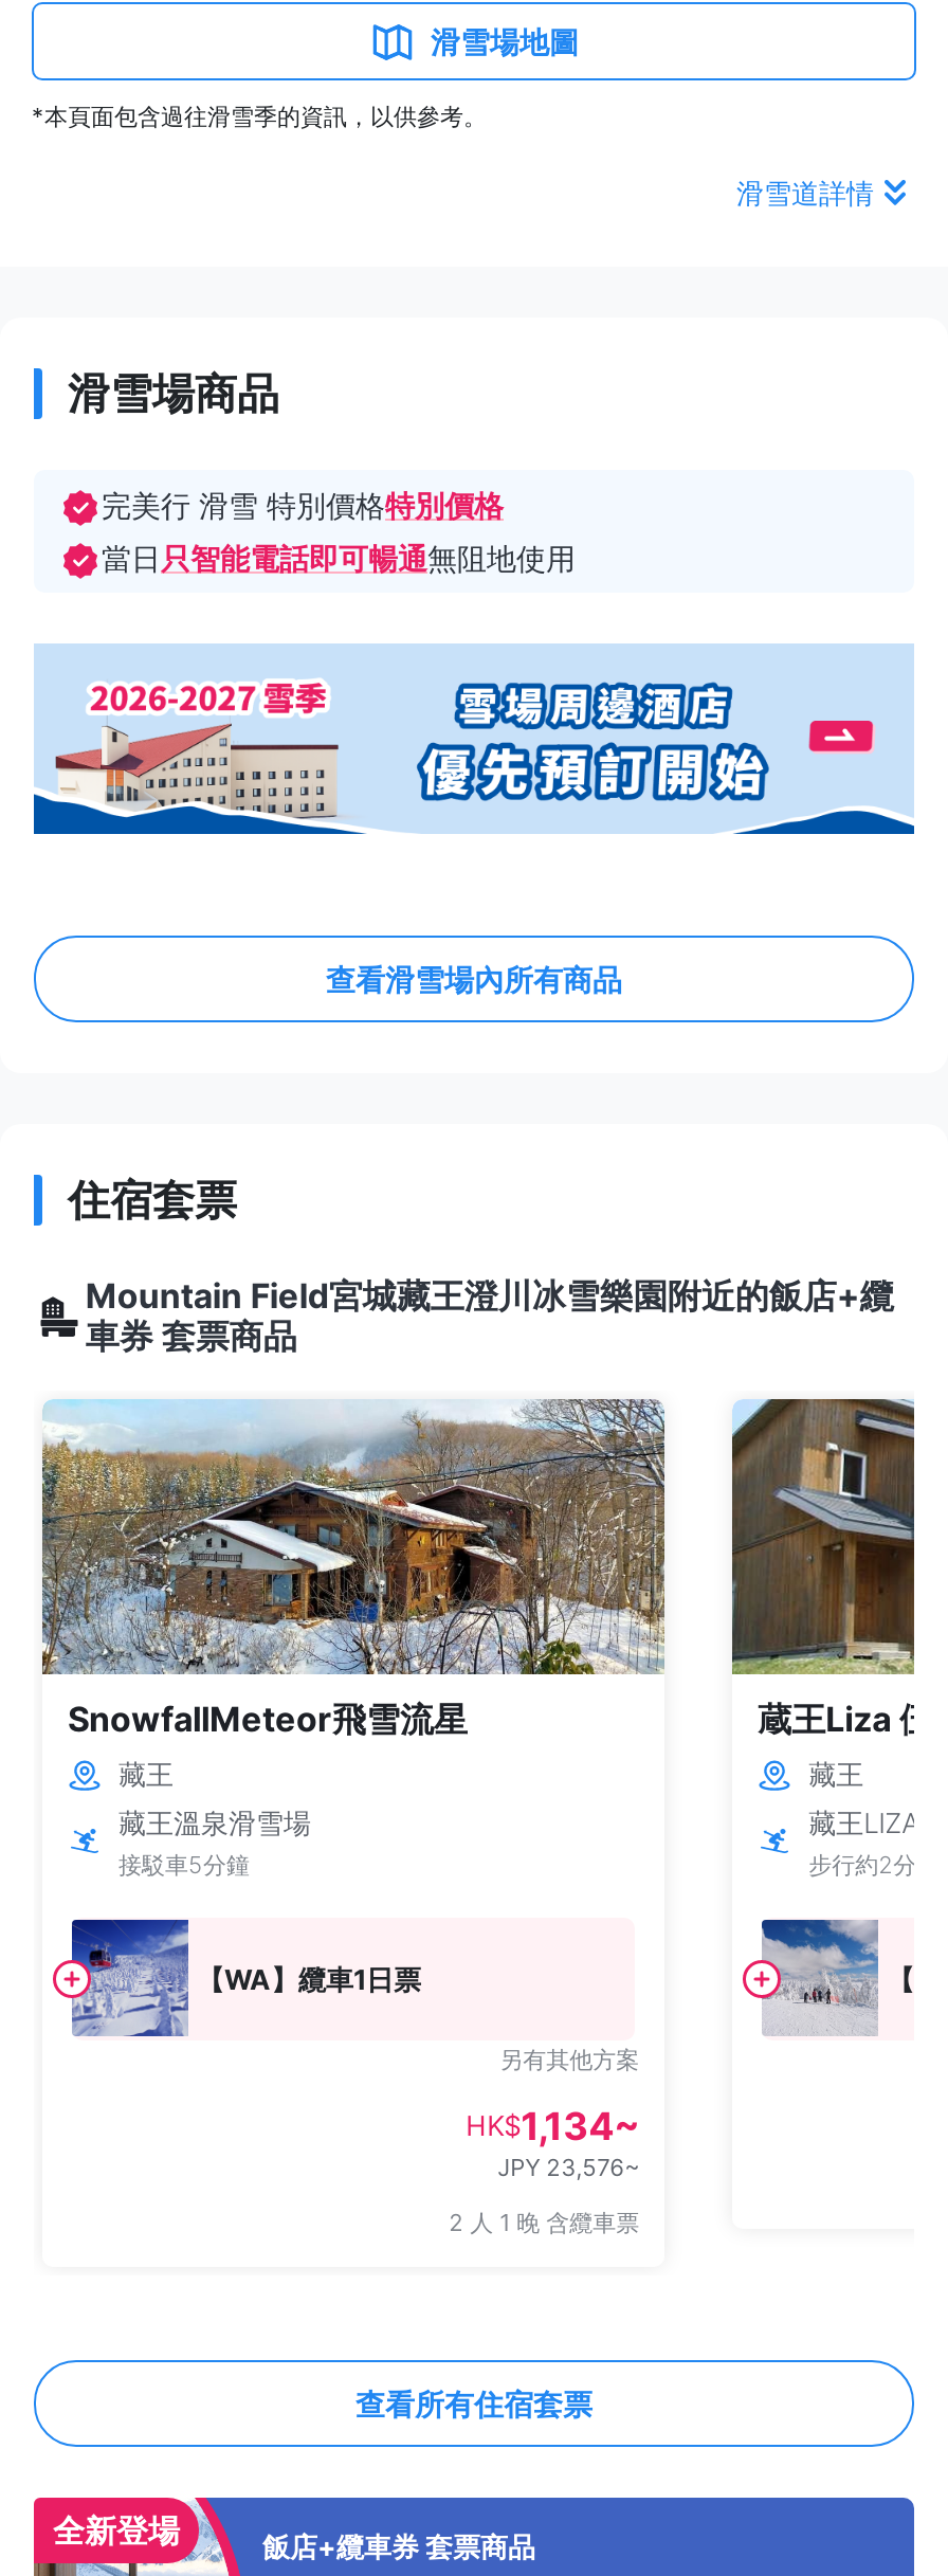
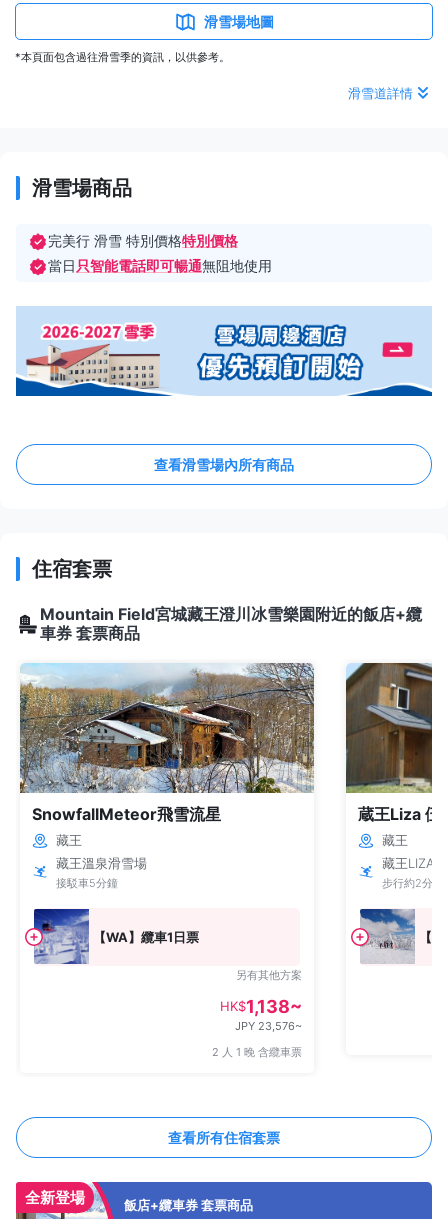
- HK$1,134~
+ HK$1,138~
